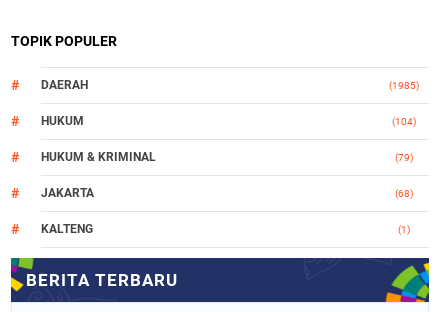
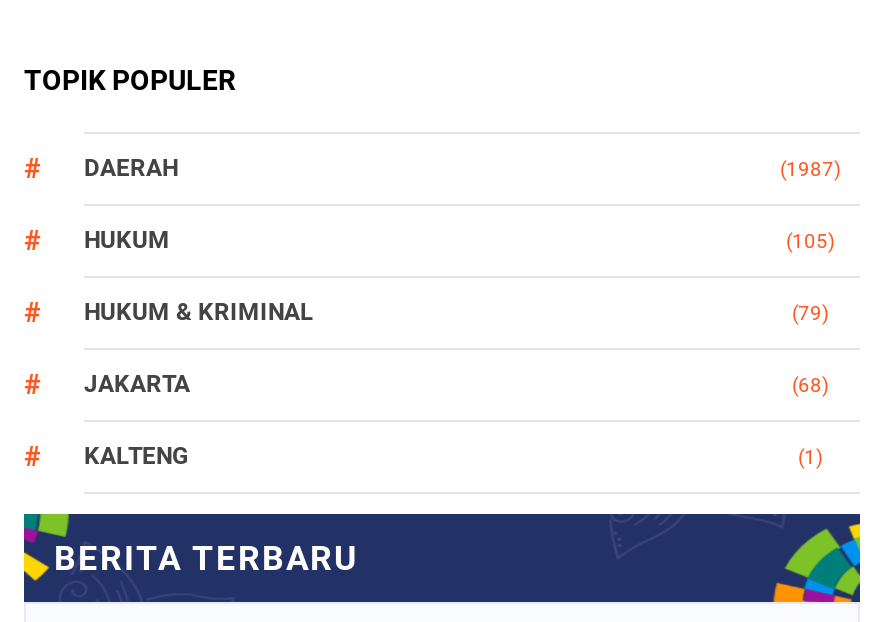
- (1985)
+ (1987)

- (104)
+ (105)
